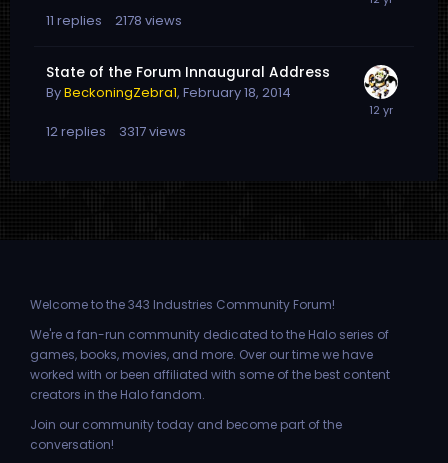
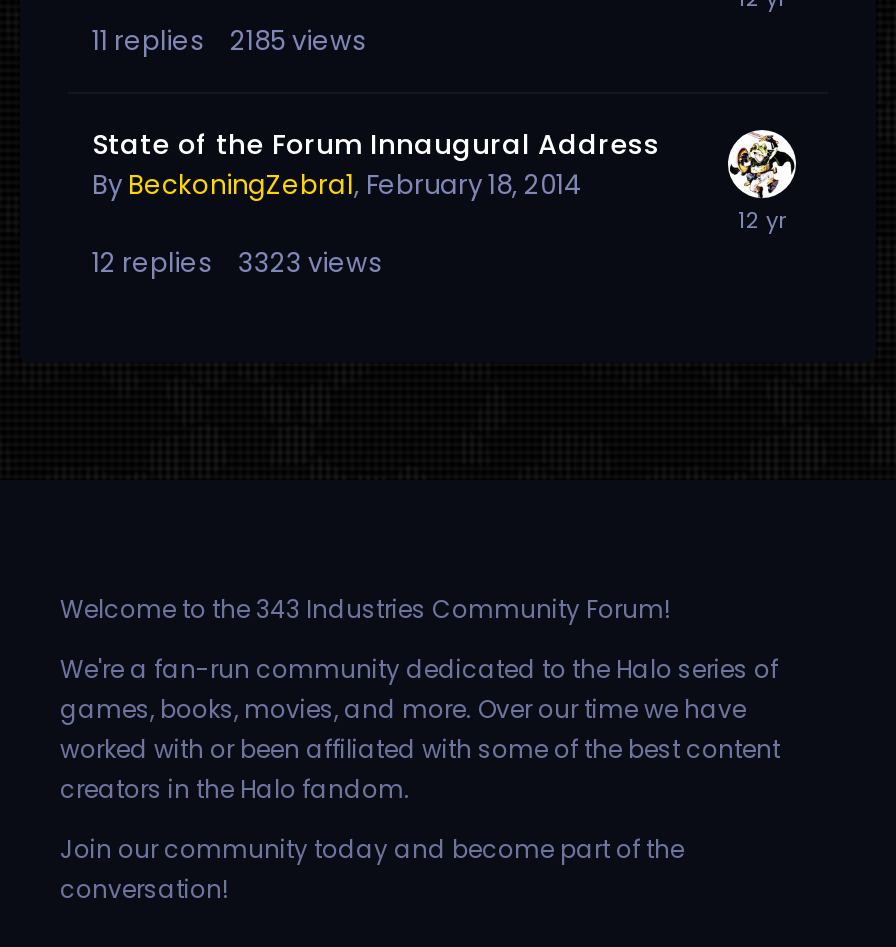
- 2178 views
+ 2185 views

- 12 replies 3317 views
+ 12 replies 3323 views
